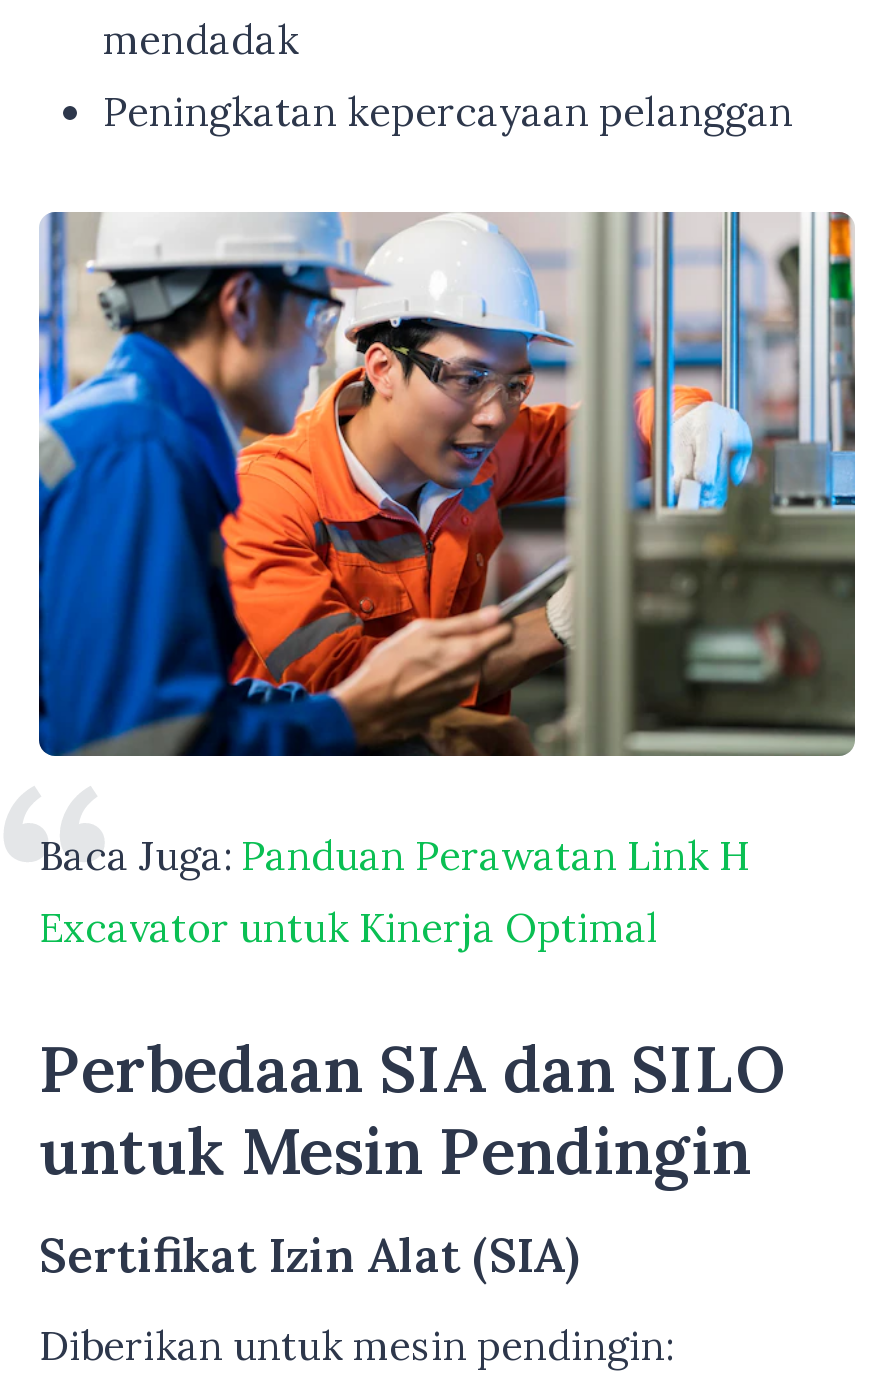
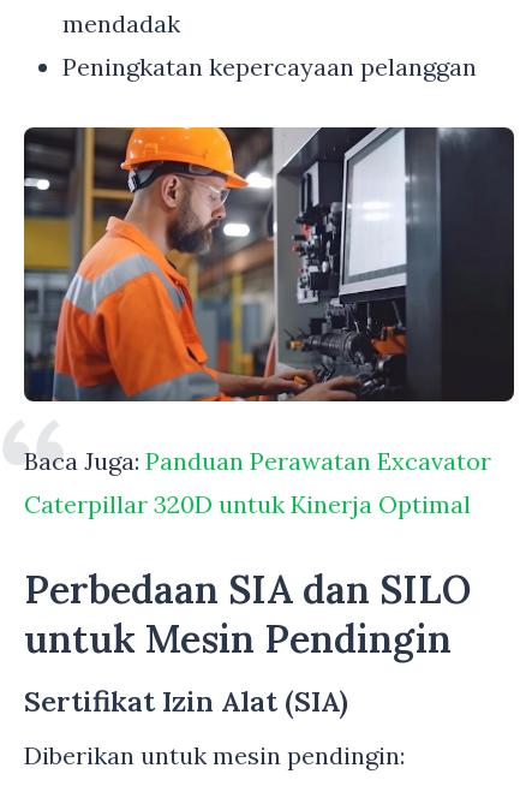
- [image]
- Baca Juga: Panduan Perawatan Link H
- Excavator untuk Kinerja Optimal
+ [image]
+ Baca Juga: Panduan Perawatan Excavator
+ Caterpillar 320D untuk Kinerja Optimal
